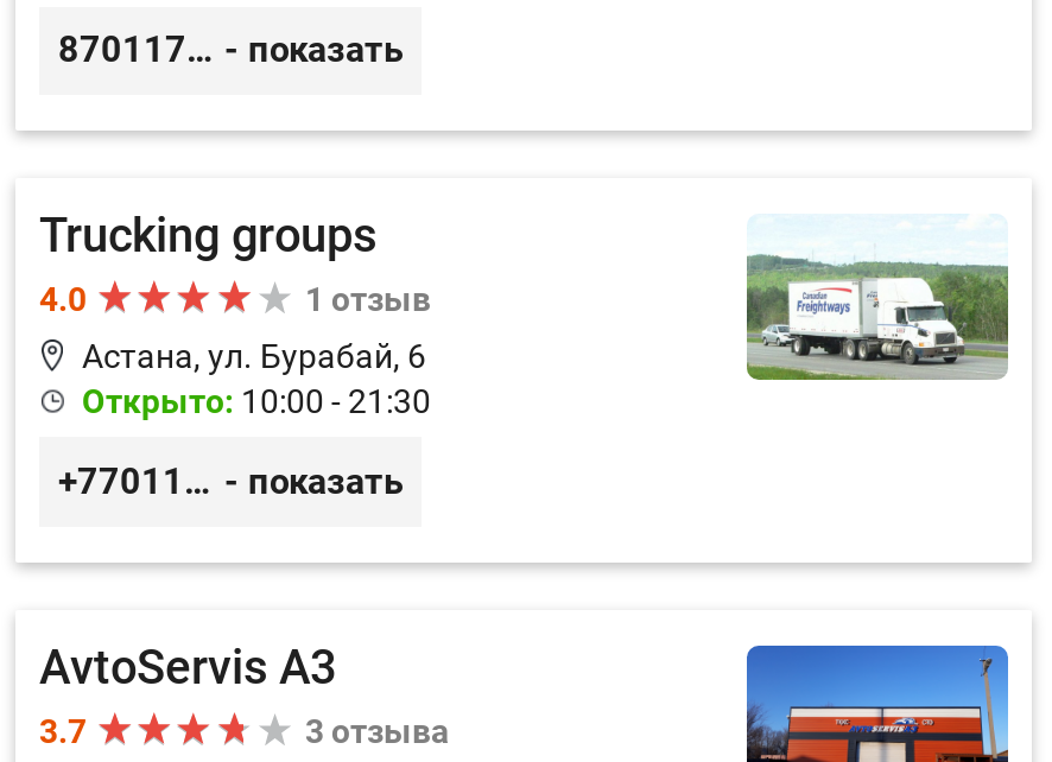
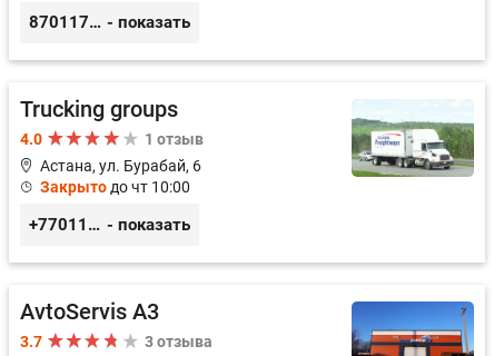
- Открыто: 10:00 - 21:30
+ Закрыто до чт 10:00
